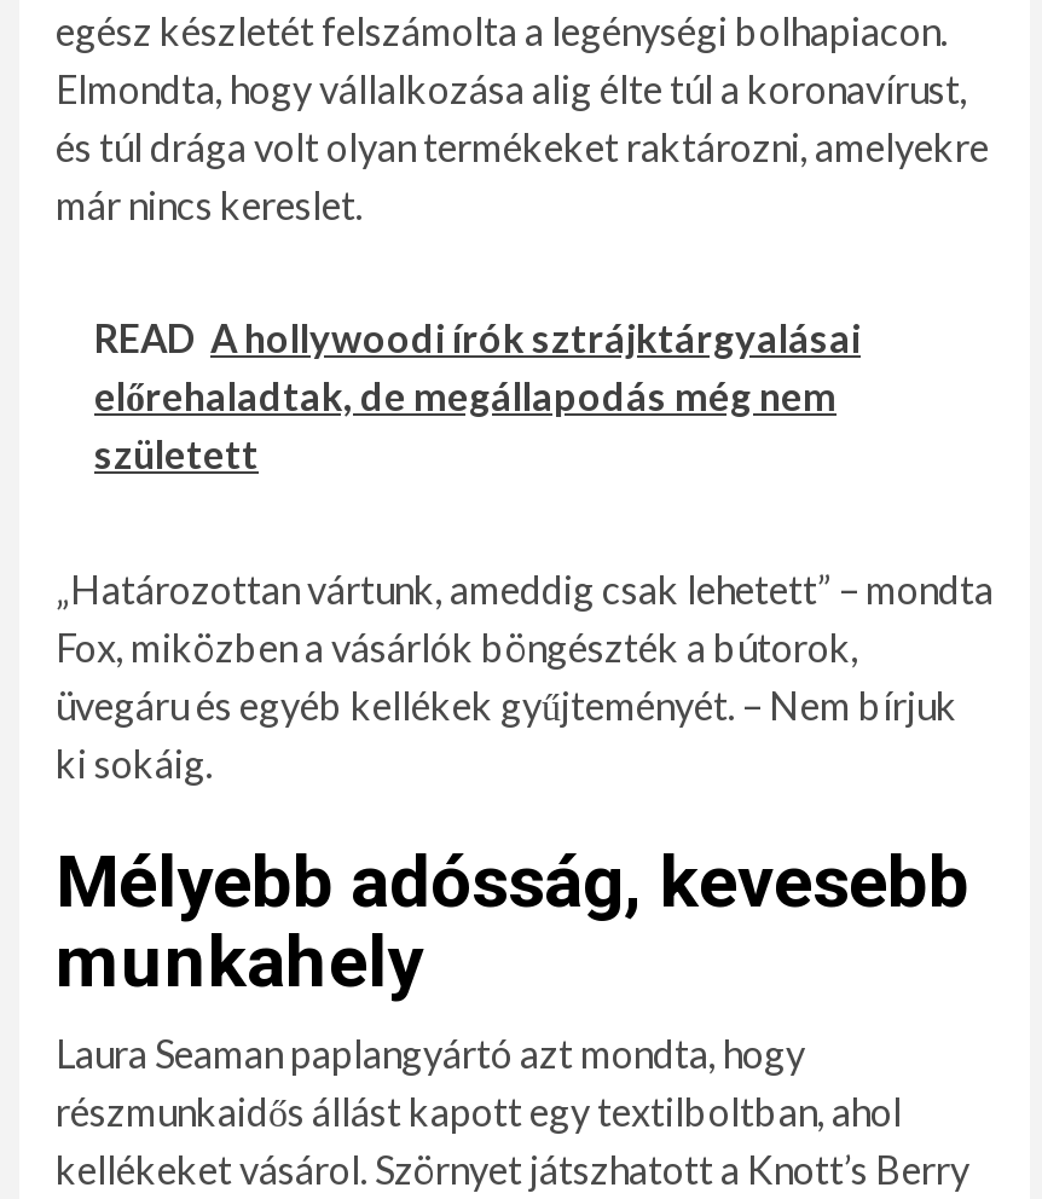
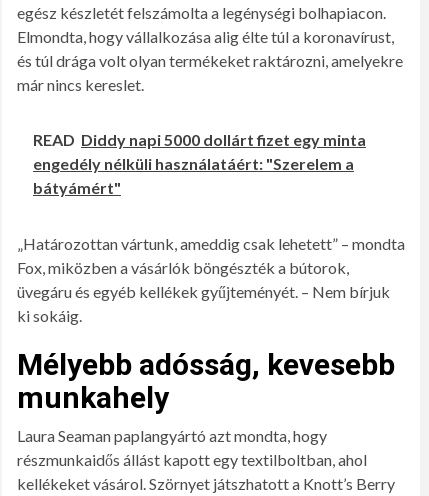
- READ A hollywoodi írók sztrájktárgyalásai
- előrehaladtak, de megállapodás még nem
- született
+ READ Diddy napi 5000 dollárt fizet egy minta
+ engedély nélküli használatáért: "Szerelem a
+ bátyámért"
